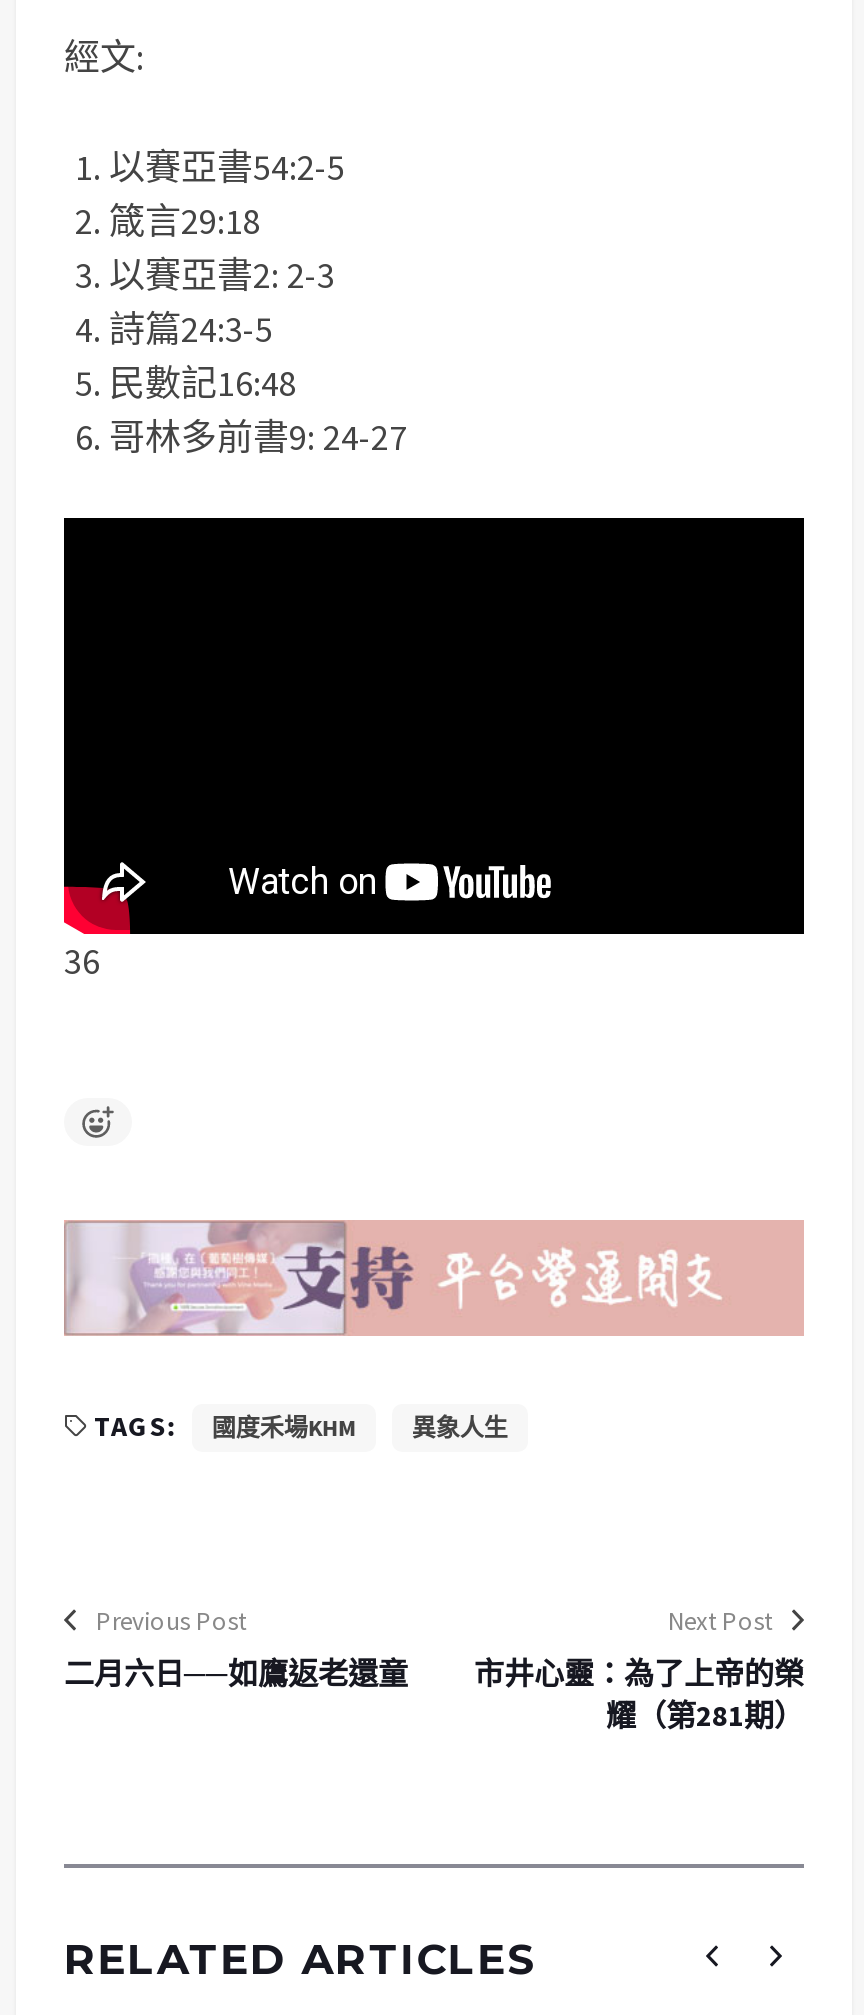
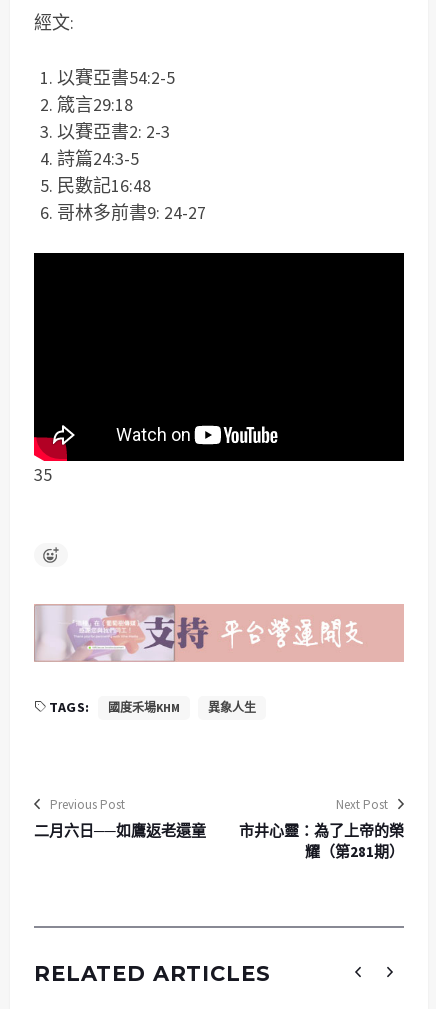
- 36
+ 35
